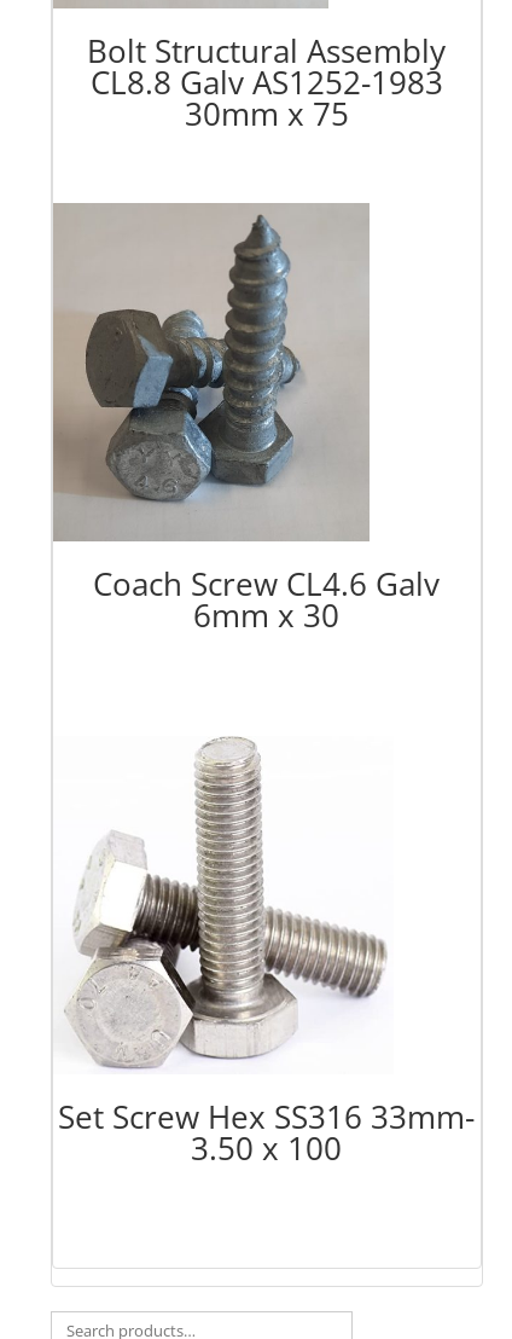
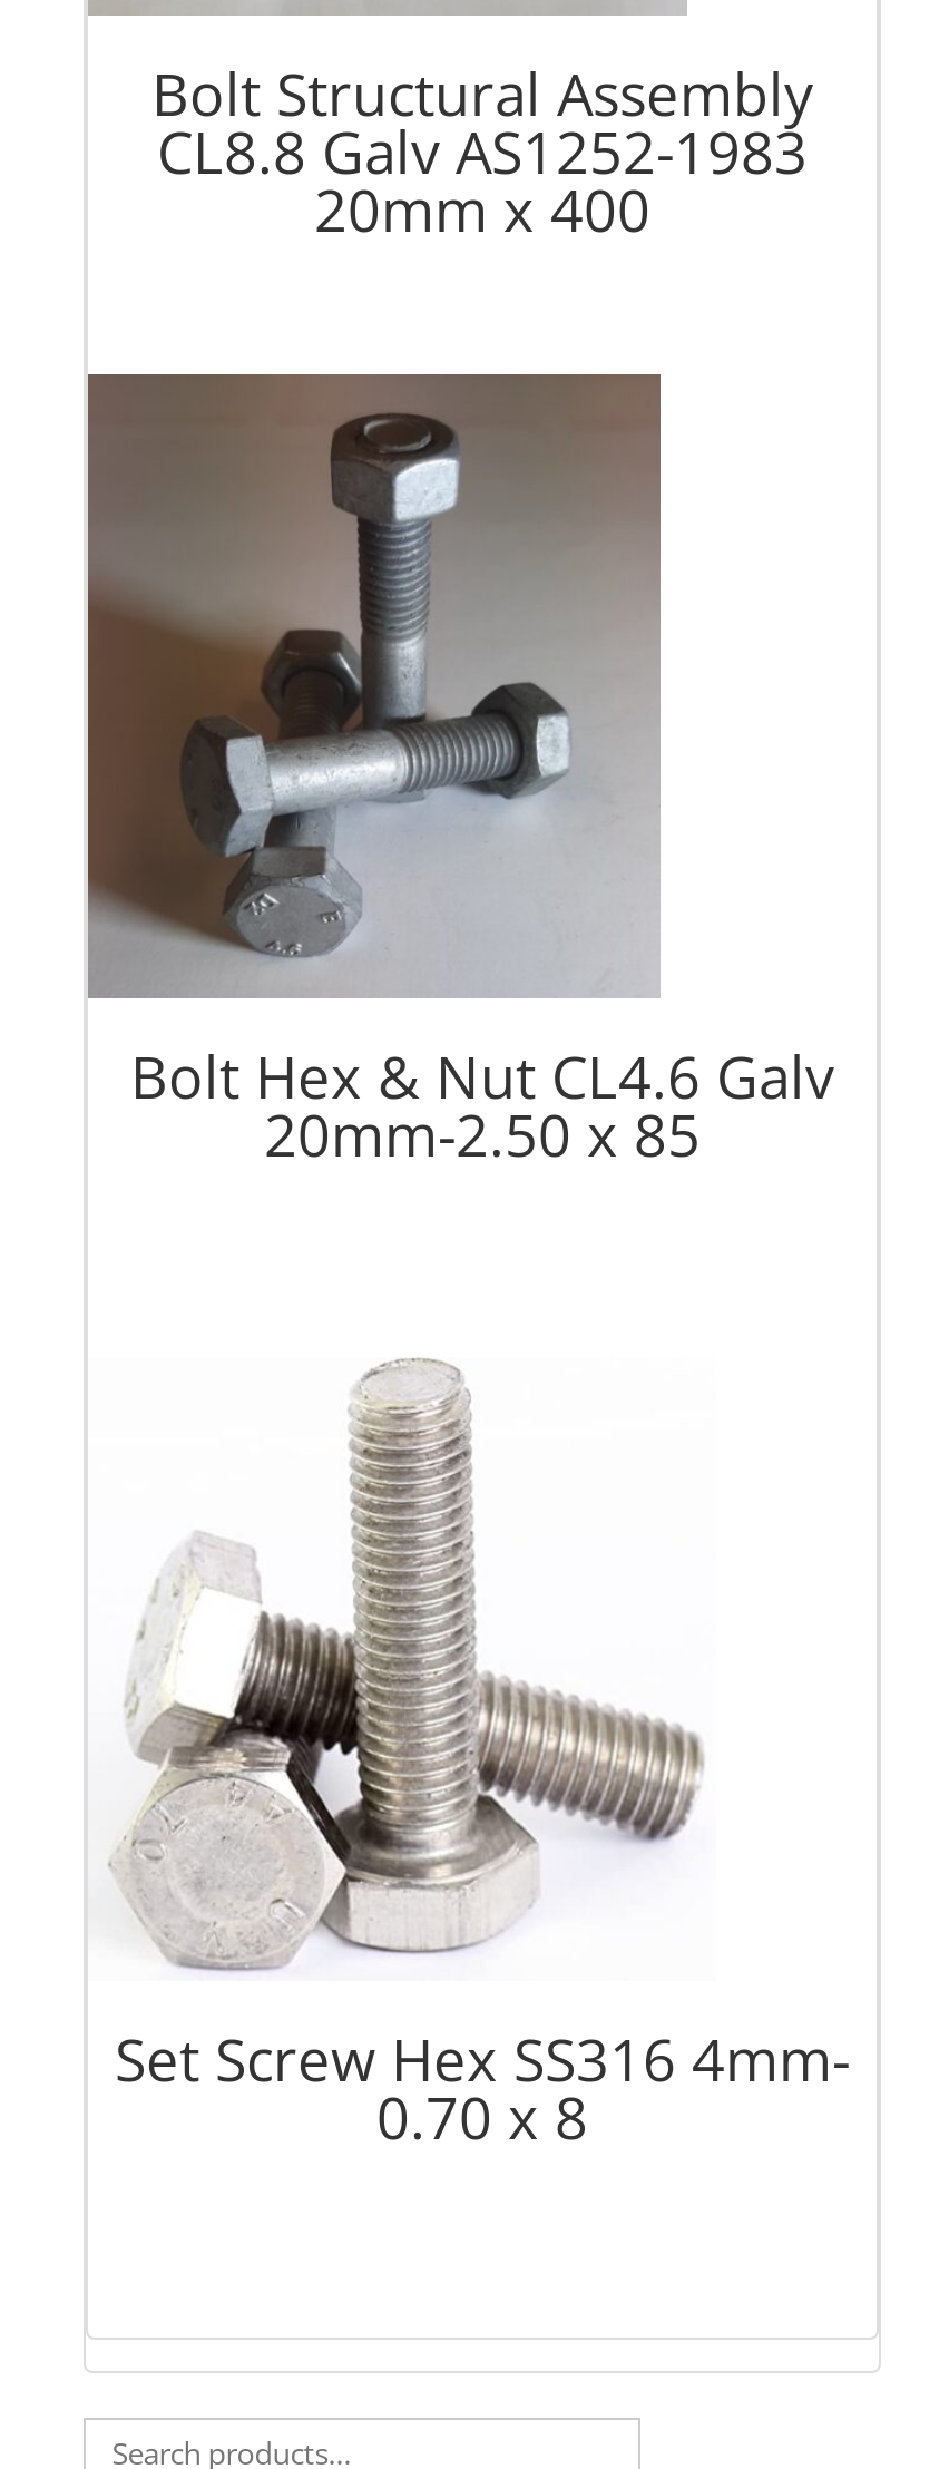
- 30mm x 75
+ 20mm x 400

- [image]
- Coach Screw CL4.6 Galv
- 6mm x 30
+ [image]
+ Bolt Hex & Nut CL4.6 Galv
+ 20mm-2.50 x 85

- Set Screw Hex SS316 33mm-
- 3.50 x 100
+ Set Screw Hex SS316 4mm-
+ 0.70 x 8
